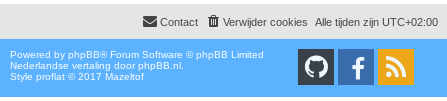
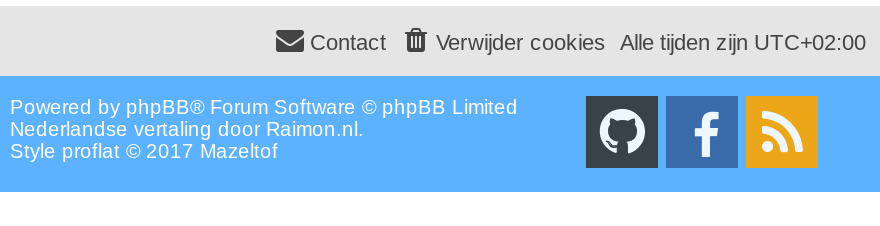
- Nederlandse vertaling door phpBB.nl.
+ Nederlandse vertaling door Raimon.nl.
